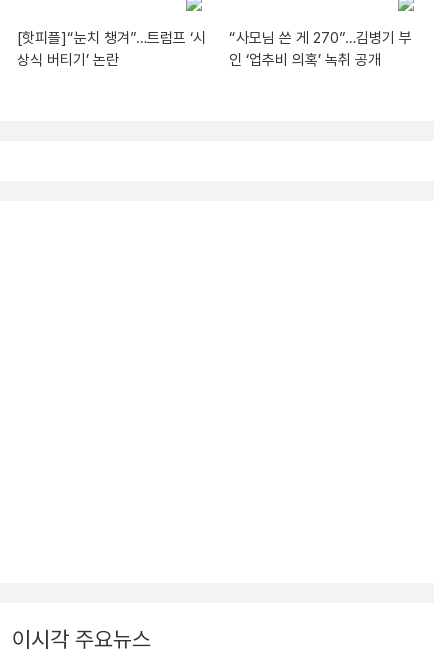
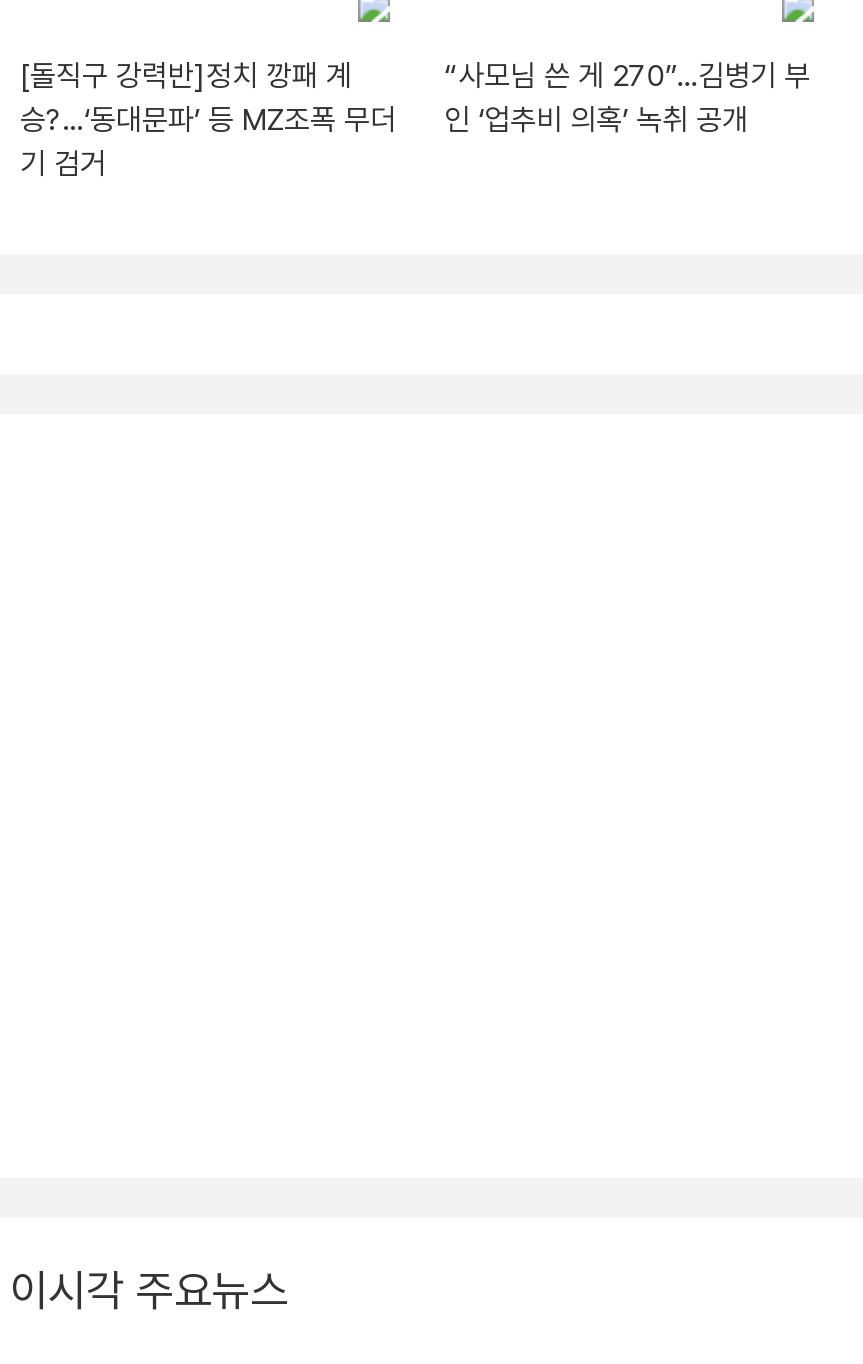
- [핫피플]“눈치 챙겨”…트럼프 ‘시
- 상식 버티기’ 논란
+ [돌직구 강력반]정치 깡패 계
+ 승?…‘동대문파’ 등 MZ조폭 무더
+ 기 검거
